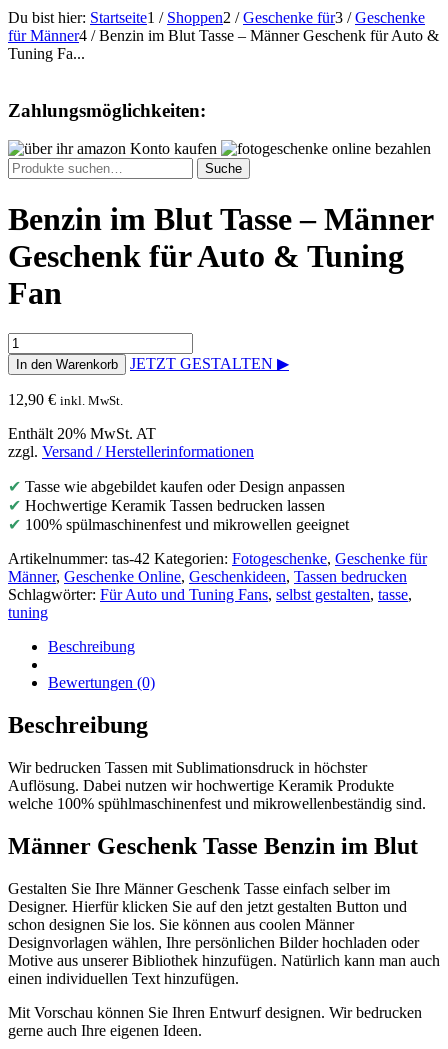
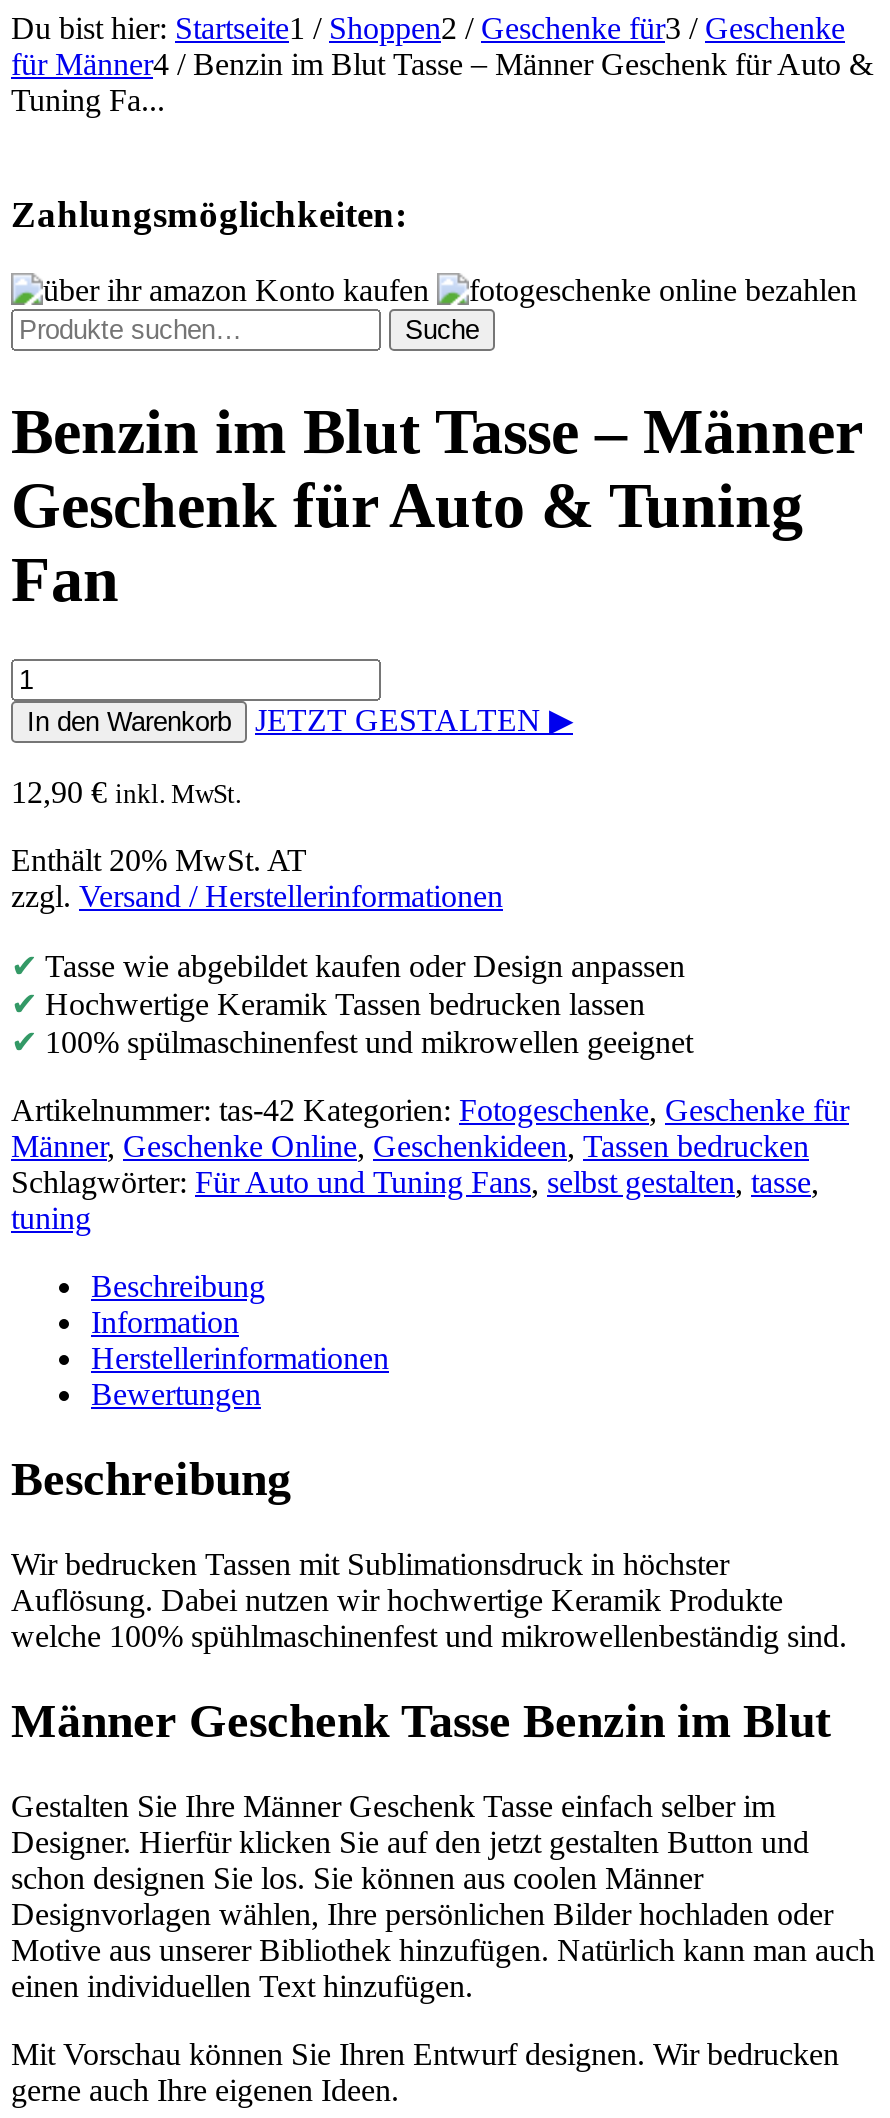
- Bewertungen (0)
+ Information
+ Herstellerinformationen
+ Bewertungen
